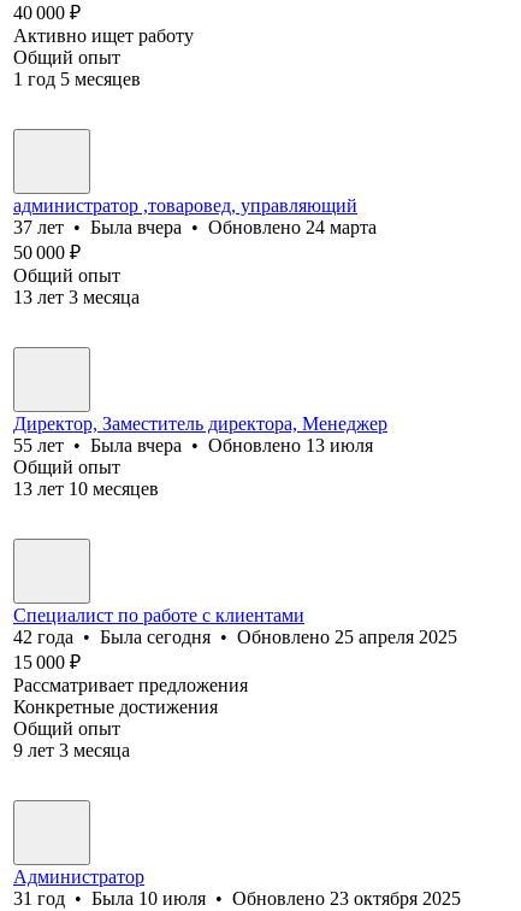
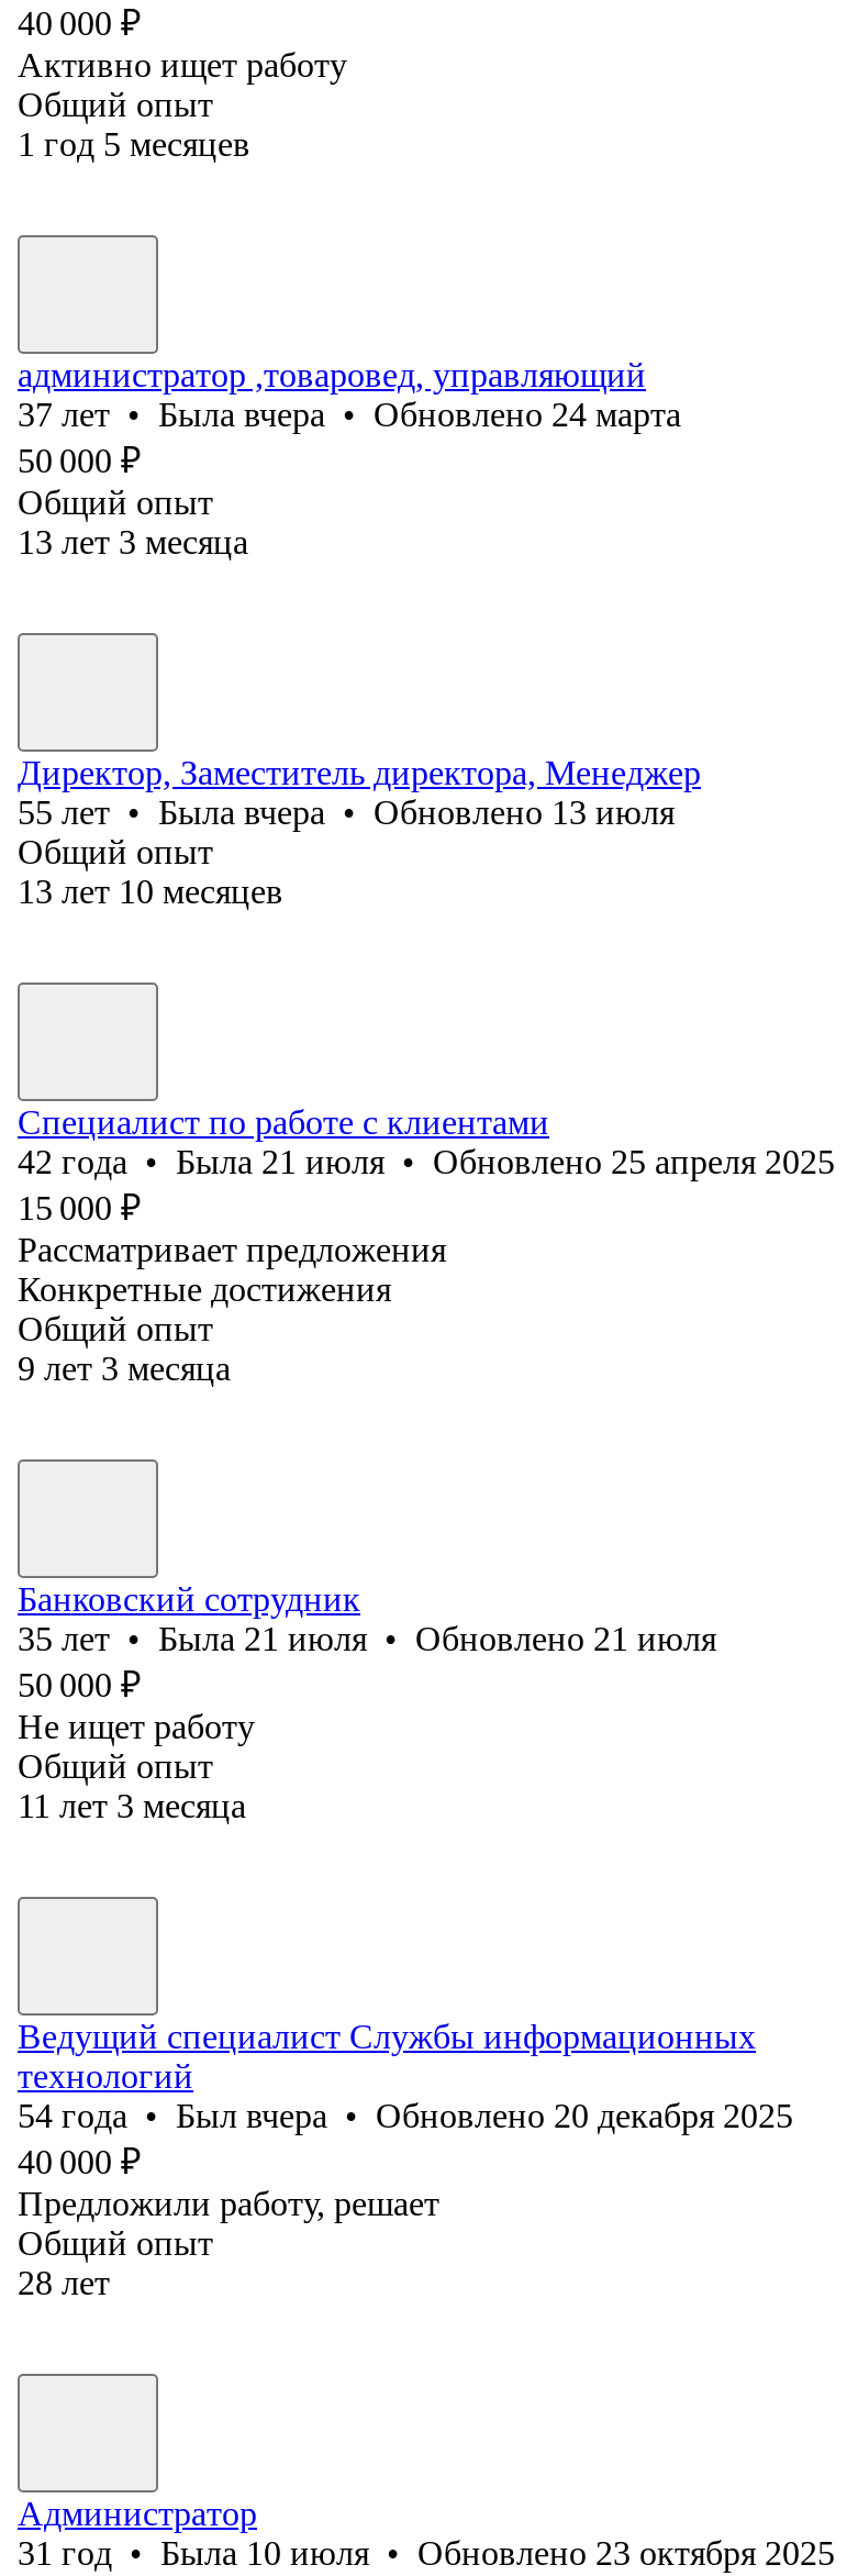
- 42 года • Была сегодня • Обновлено 25 апреля 2025
+ 42 года • Была 21 июля • Обновлено 25 апреля 2025

+ Банковский сотрудник
+ 35 лет • Была 21 июля • Обновлено 21 июля
+ 50 000 ₽
+ Не ищет работу
+ Общий опыт
+ 11 лет 3 месяца

+ Ведущий специалист Службы информационных
+ технологий
+ 54 года • Был вчера • Обновлено 20 декабря 2025
+ 40 000 ₽
+ Предложили работу, решает
+ Общий опыт
+ 28 лет
